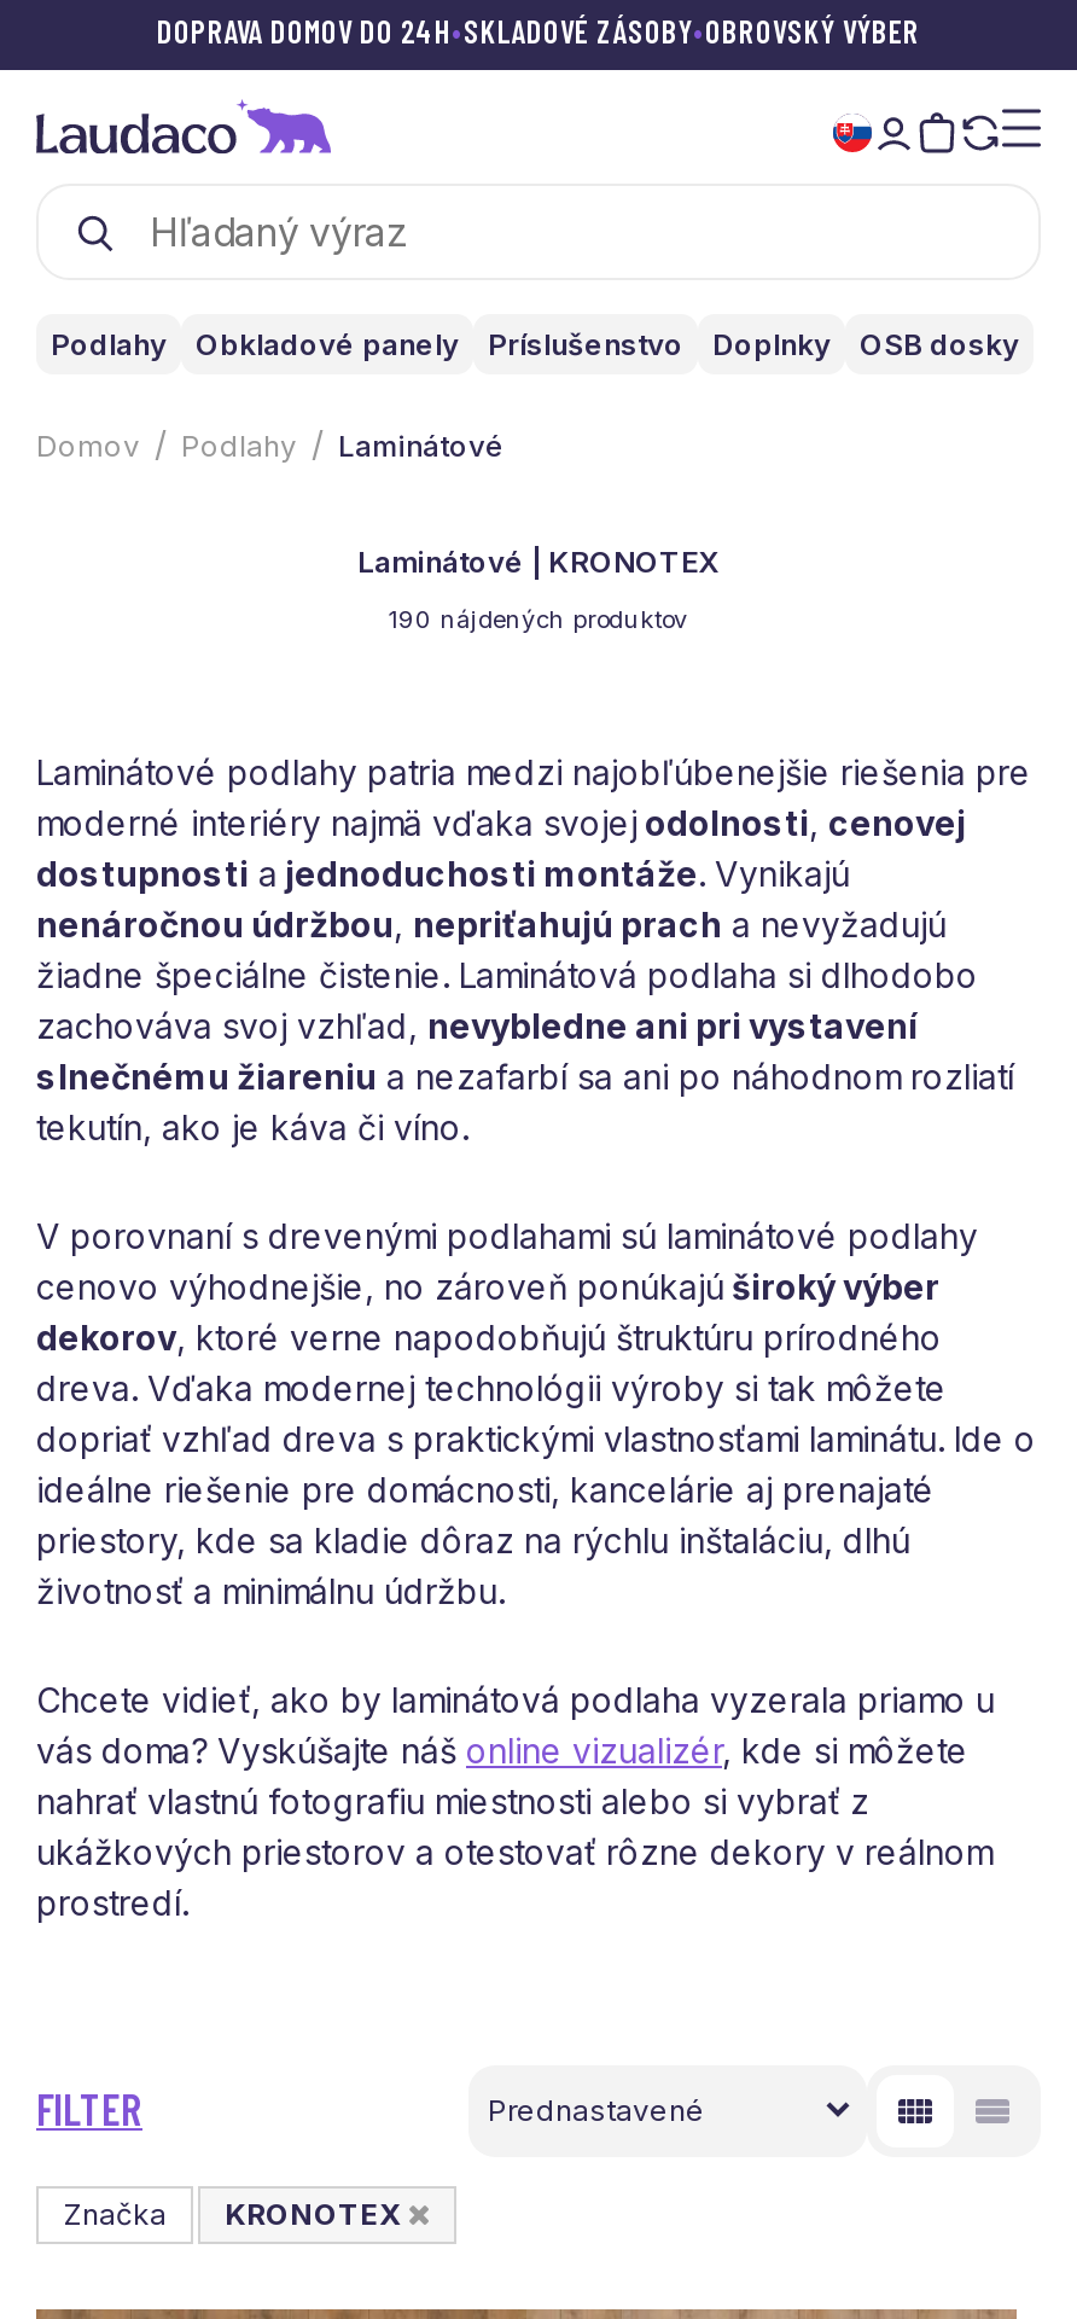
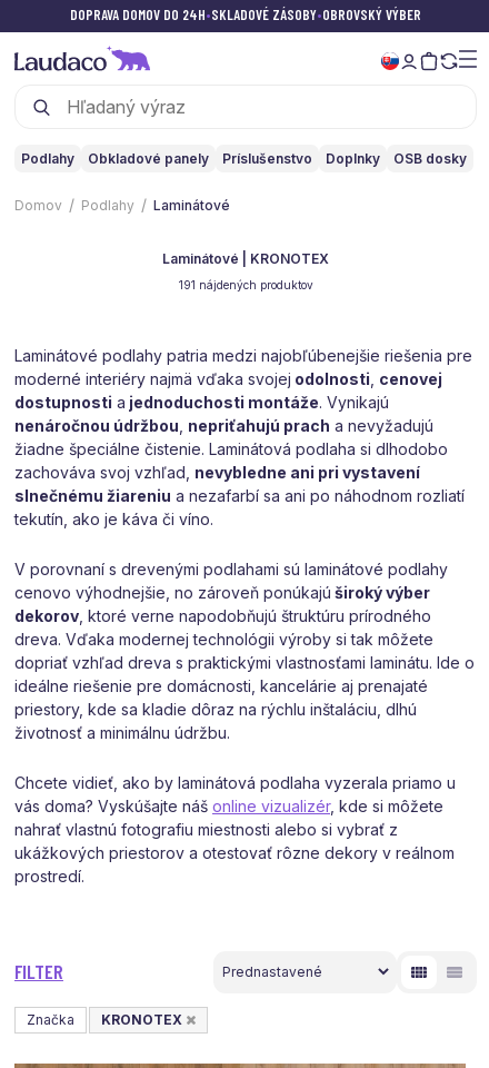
- 190 nájdených produktov
+ 191 nájdených produktov
